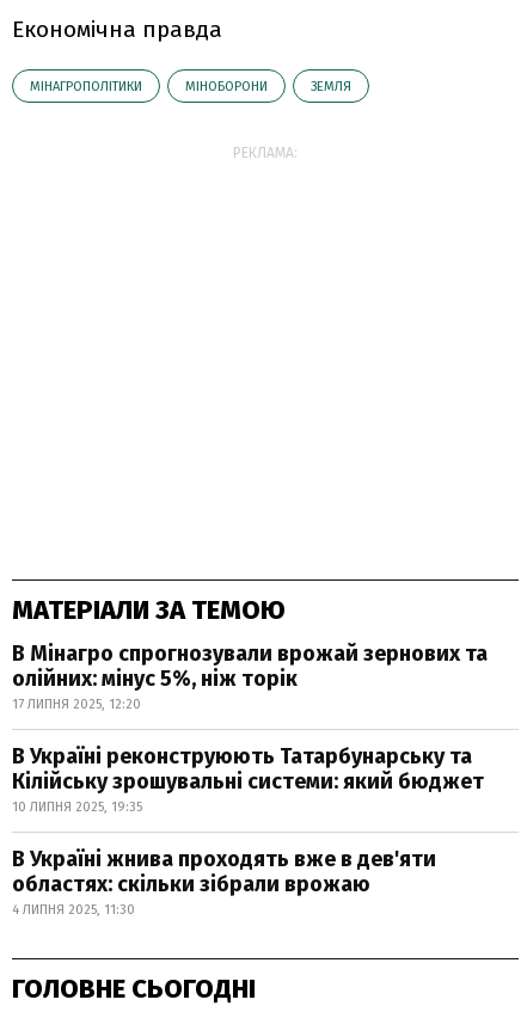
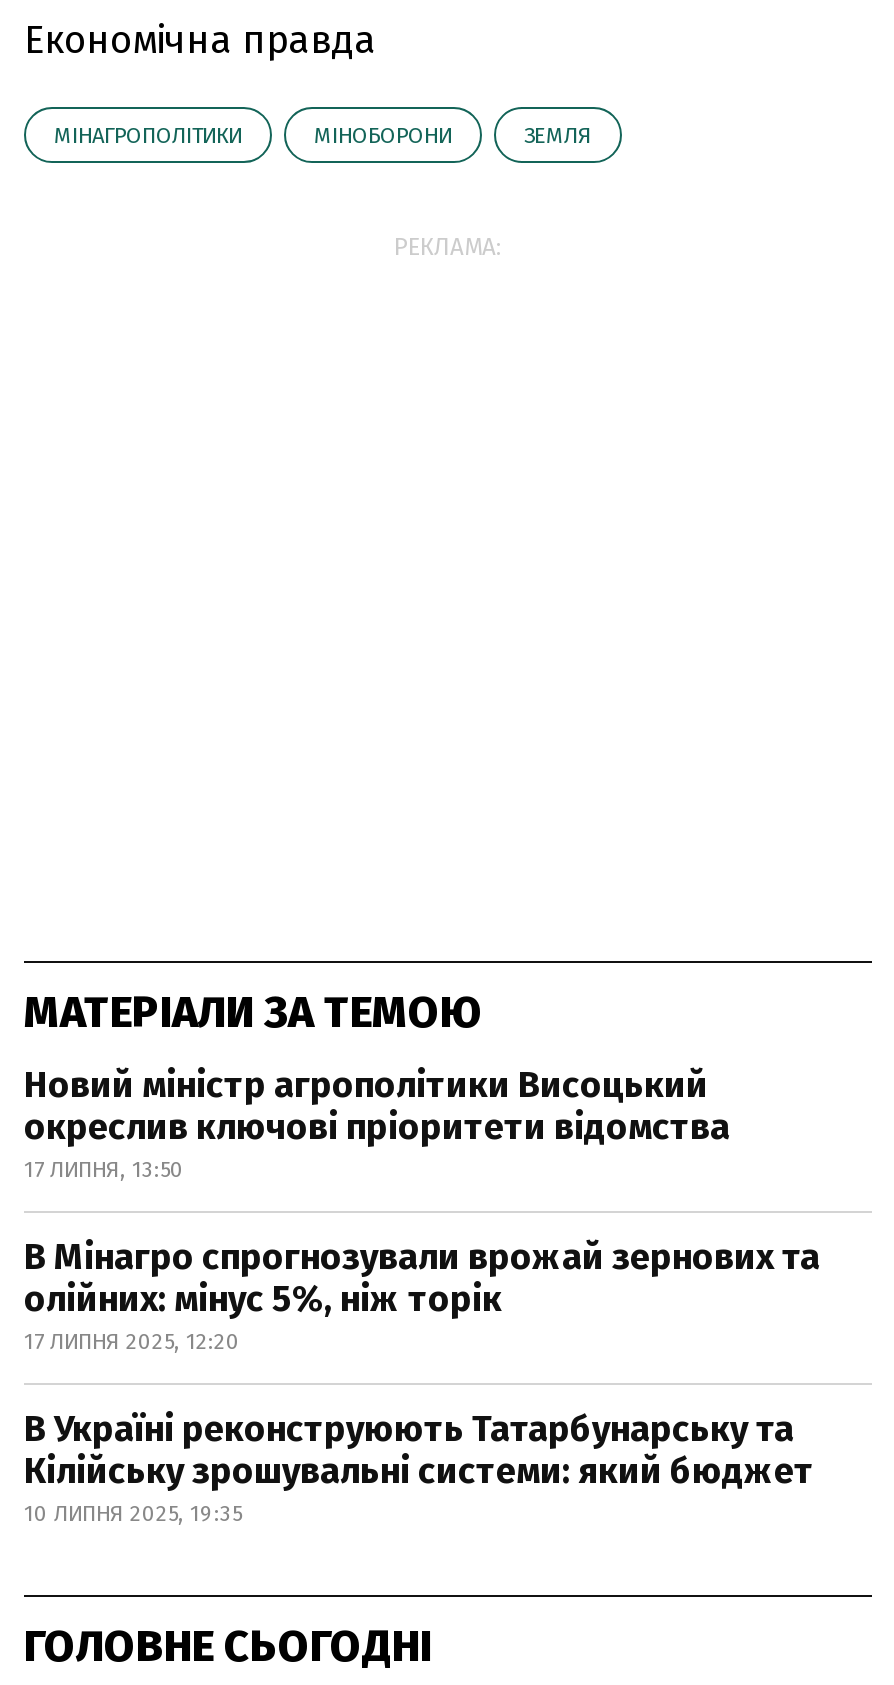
+ Новий міністр агрополітики Висоцький
+ окреслив ключові пріоритети відомства
+ 17 ЛИПНЯ, 13:50

moved down: В Мінагро спрогнозували врожай зернових та | олійних: мінус 5%, ніж торік | 17 ЛИПНЯ 2025, 12:20 | В Україні реконструюють Татарбунарську та | Кілійську зрошувальні системи: який бюджет | 10 ЛИПНЯ 2025, 19:35

- В Україні жнива проходять вже в дев'яти
- областях: скільки зібрали врожаю
- 4 ЛИПНЯ 2025, 11:30
